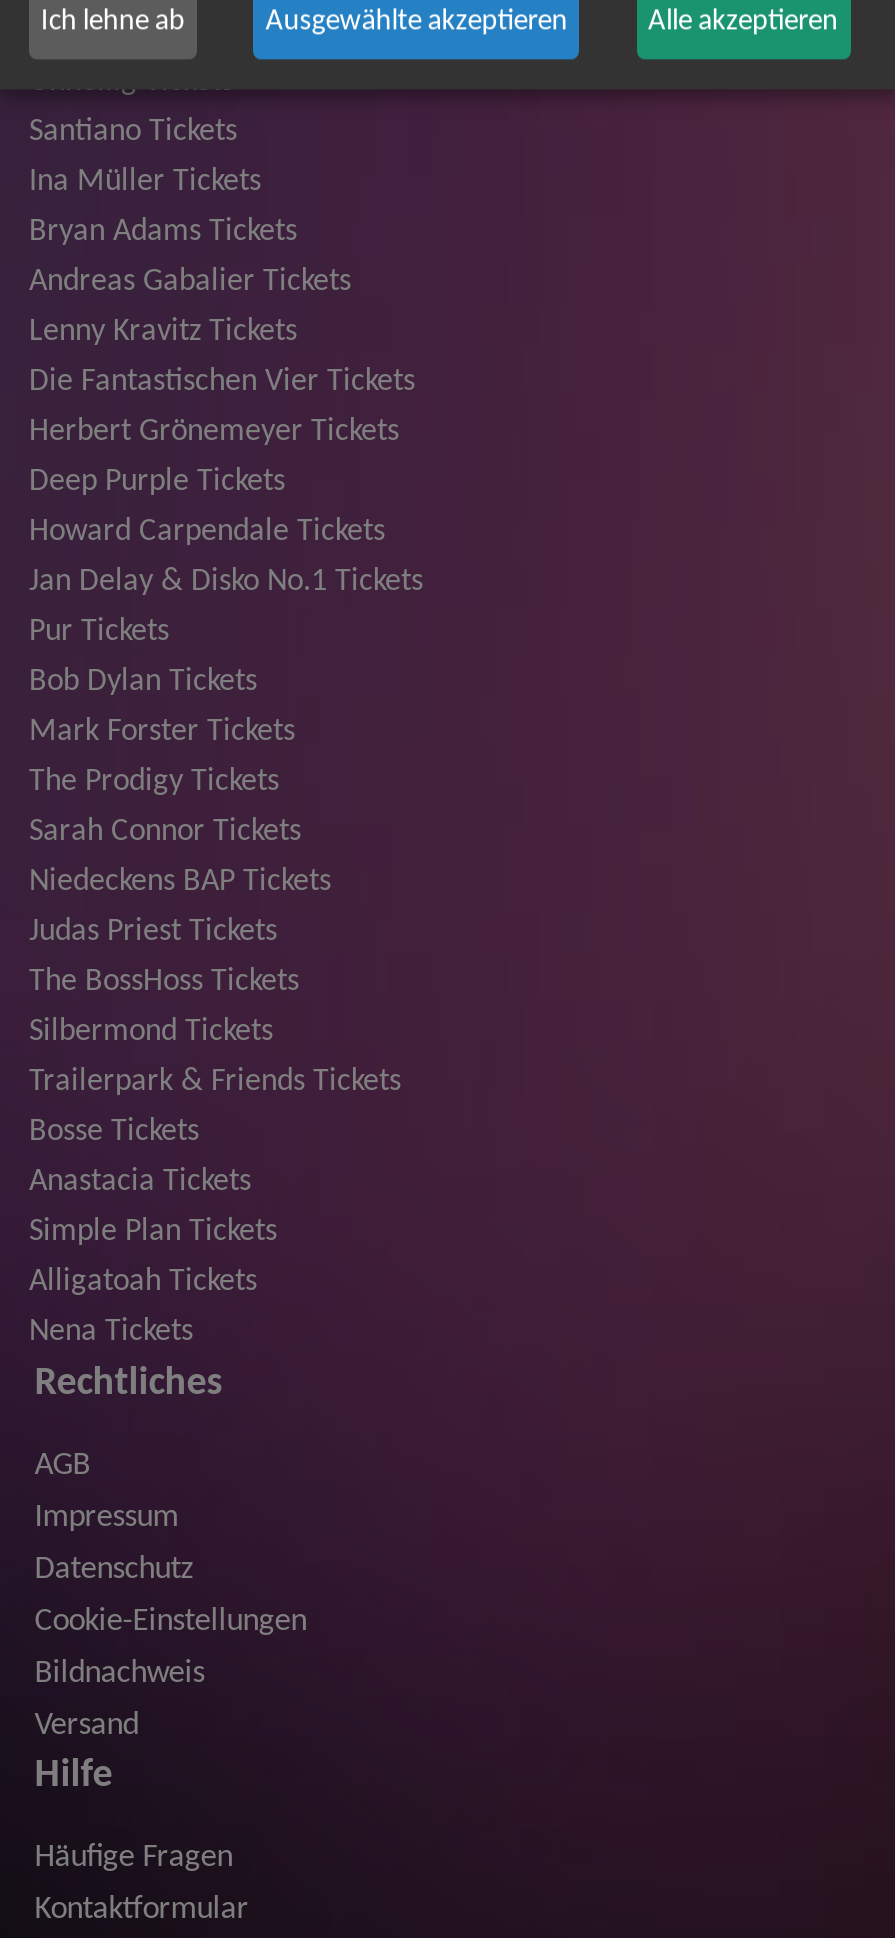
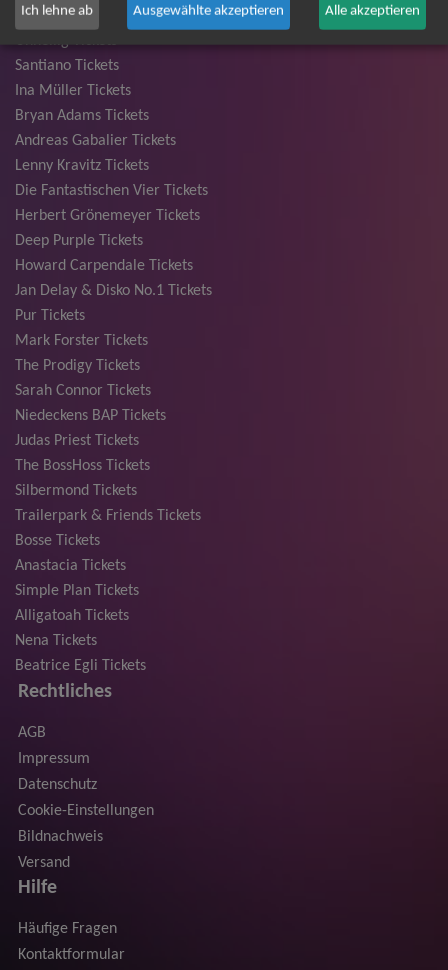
- Bob Dylan Tickets

moved up: Mark Forster Tickets | The Prodigy Tickets | Sarah Connor Tickets | ... | Alligatoah Tickets | Nena Tickets

+ Beatrice Egli Tickets
